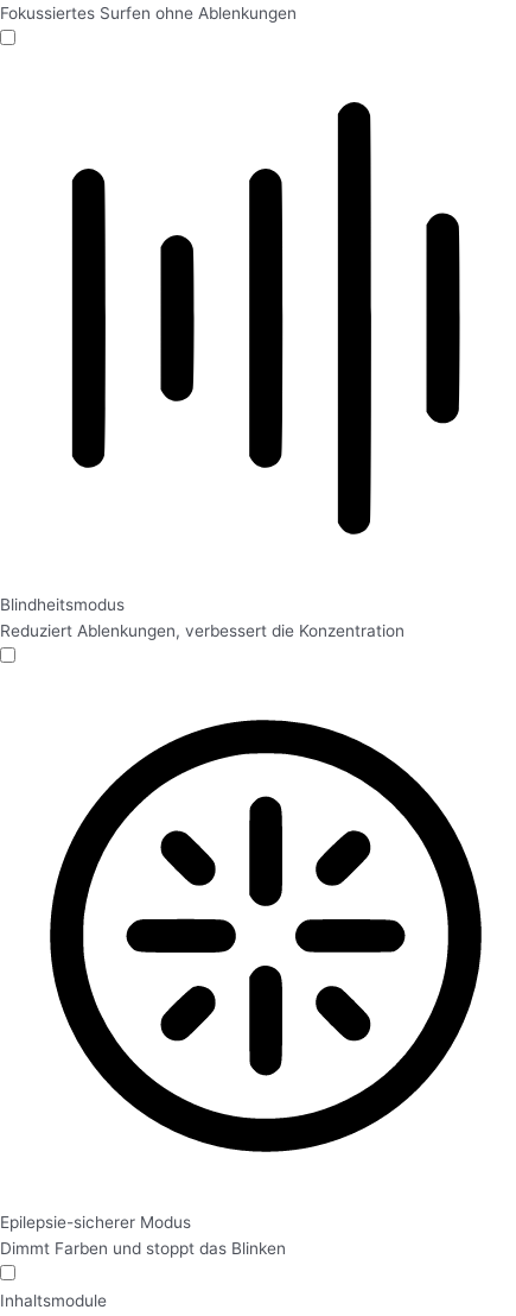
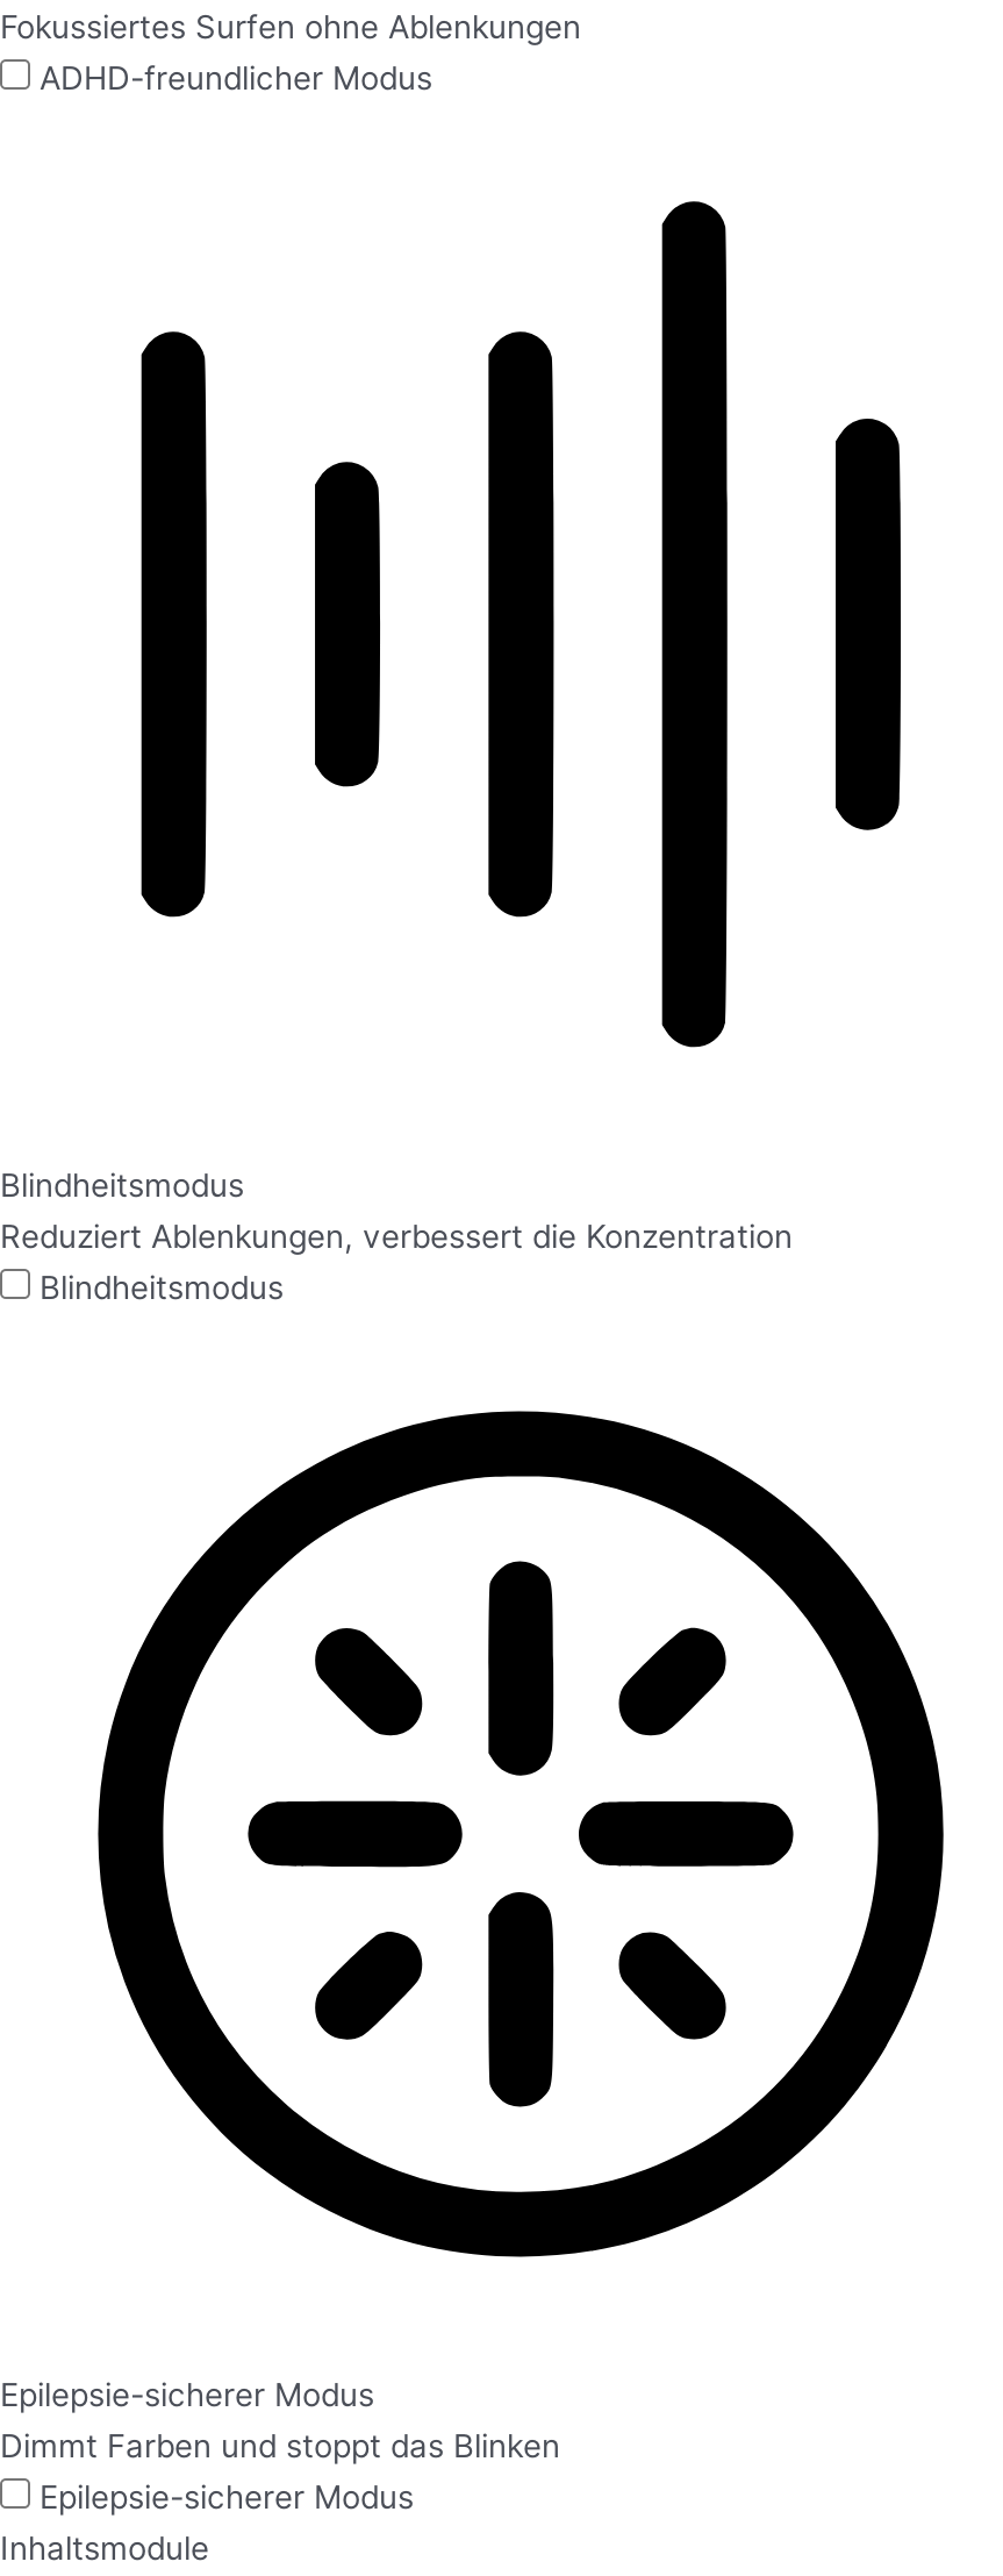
+ ADHD-freundlicher Modus

+ Blindheitsmodus

+ Epilepsie-sicherer Modus
